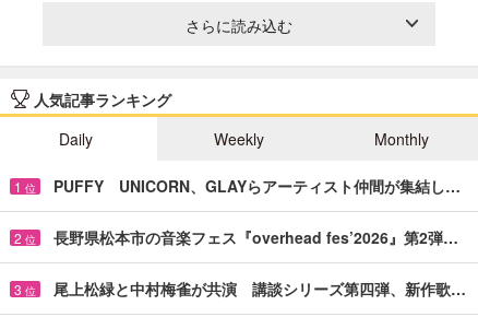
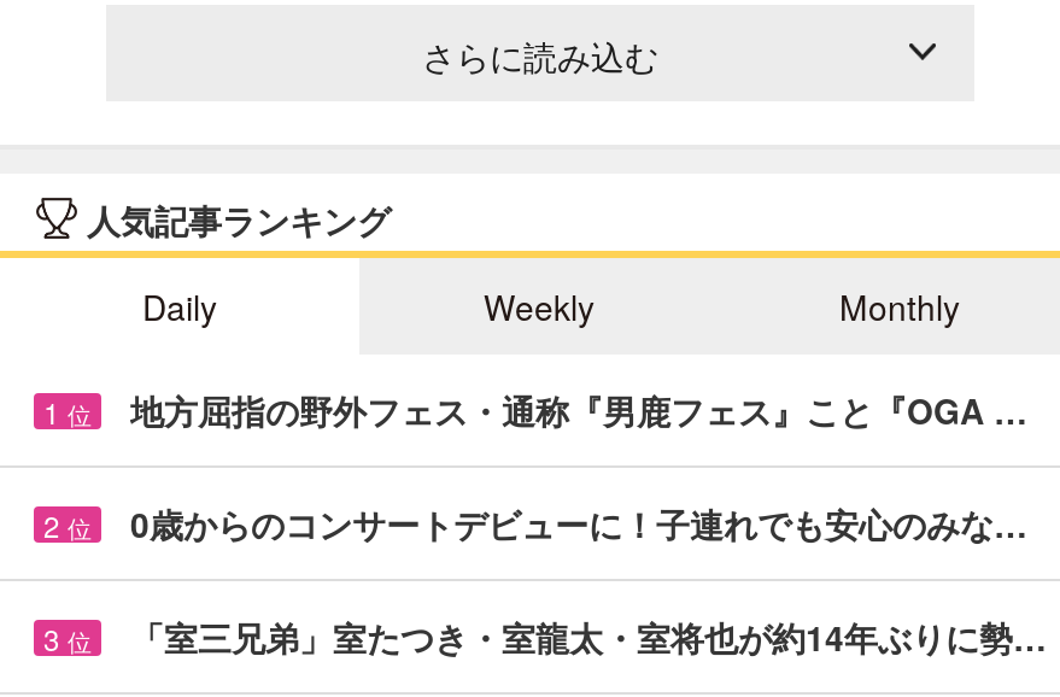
- PUFFY UNICORN、GLAYらアーティスト仲間が集結し…
+ 地方屈指の野外フェス・通称『男鹿フェス』こと『OGA …

- 長野県松本市の音楽フェス『overhead fes’2026』第2弾…
+ 0歳からのコンサートデビューに！子連れでも安心のみな…

- 尾上松緑と中村梅雀が共演 講談シリーズ第四弾、新作歌…
+ 「室三兄弟」室たつき・室龍太・室将也が約14年ぶりに勢…
